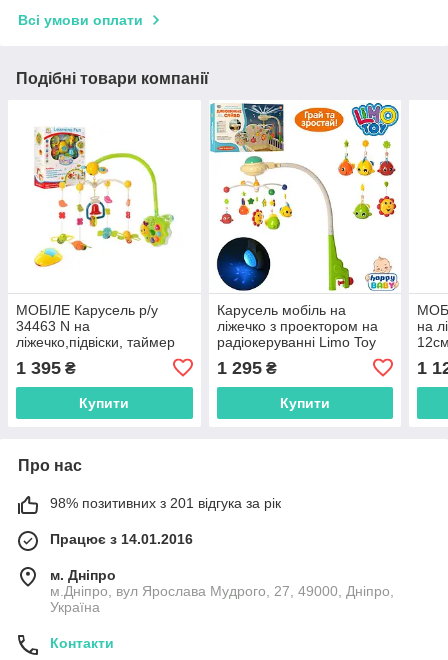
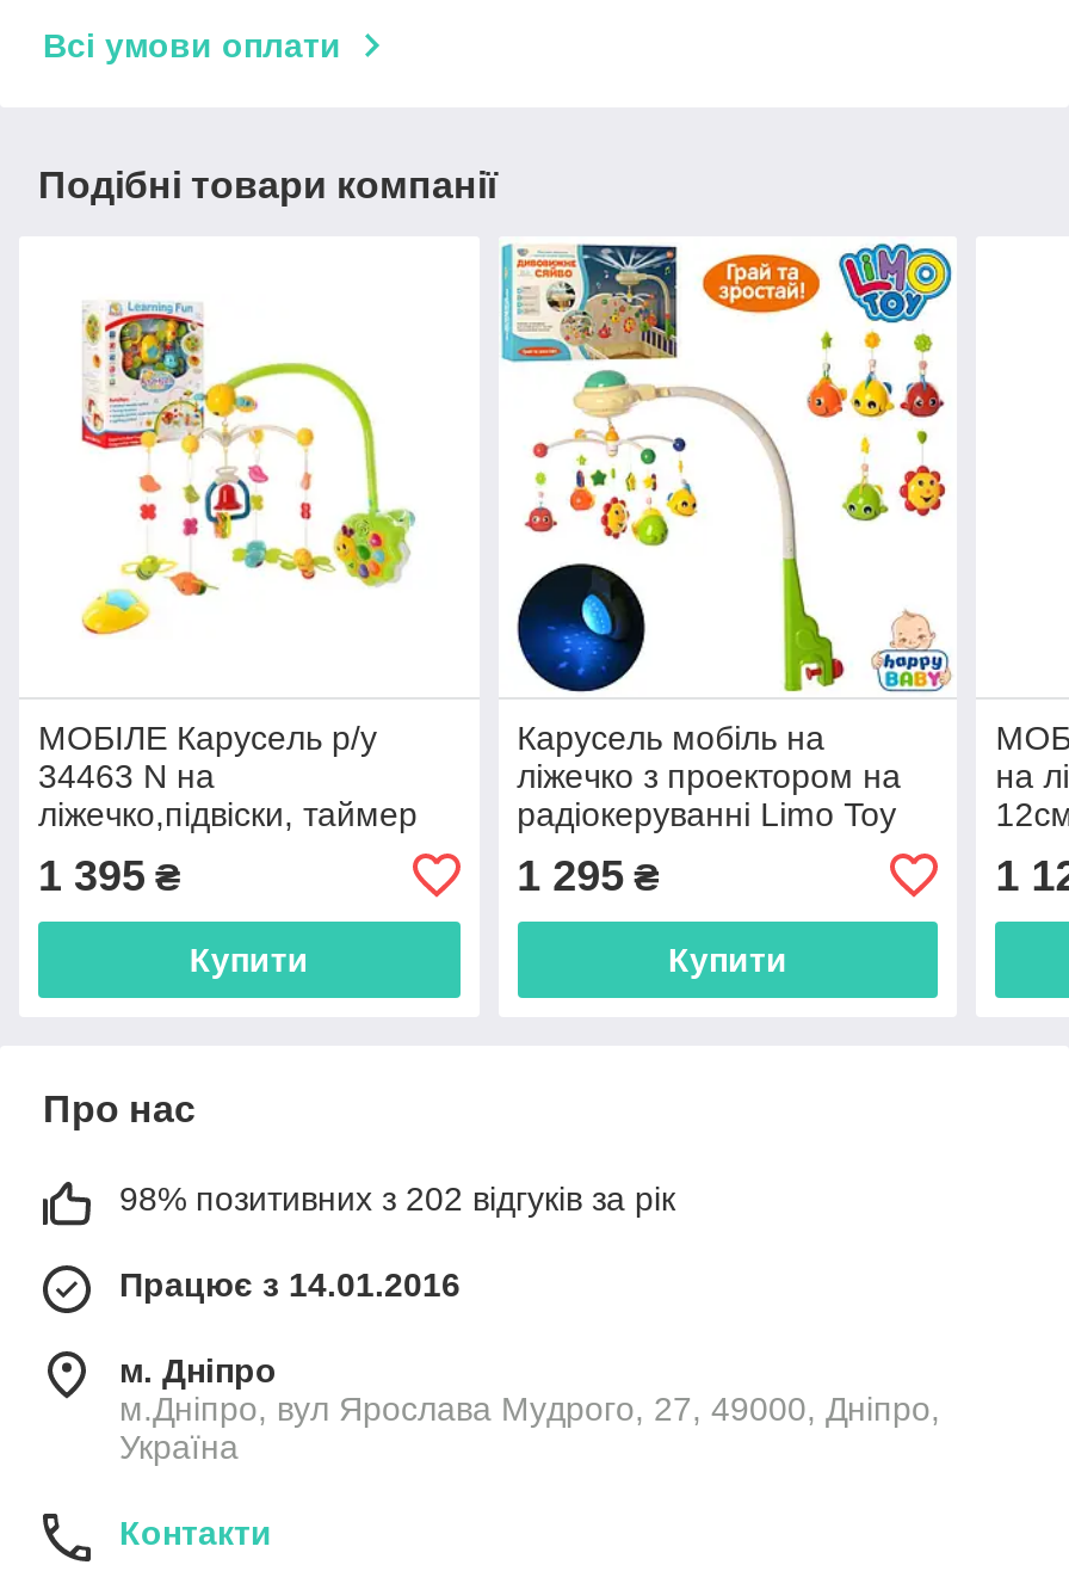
- 98% позитивних з 201 відгука за рік
+ 98% позитивних з 202 відгуків за рік
